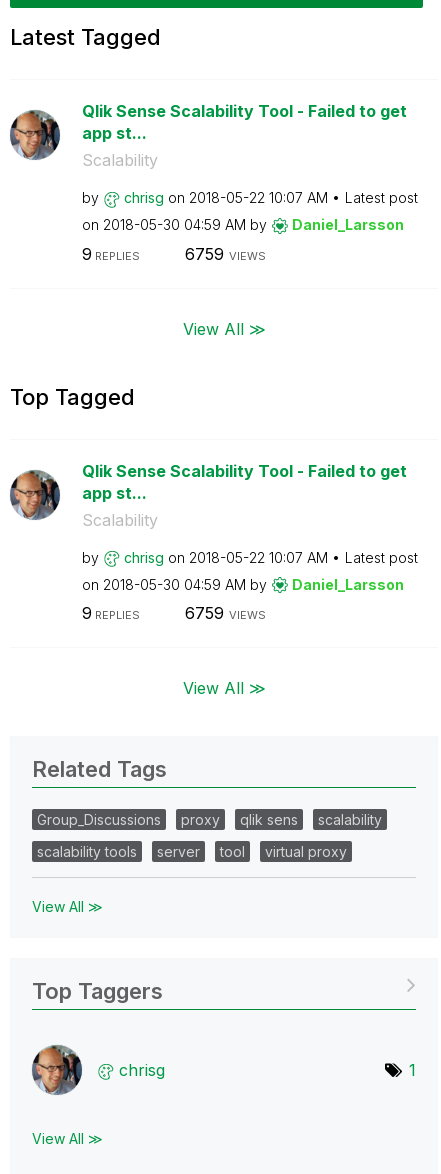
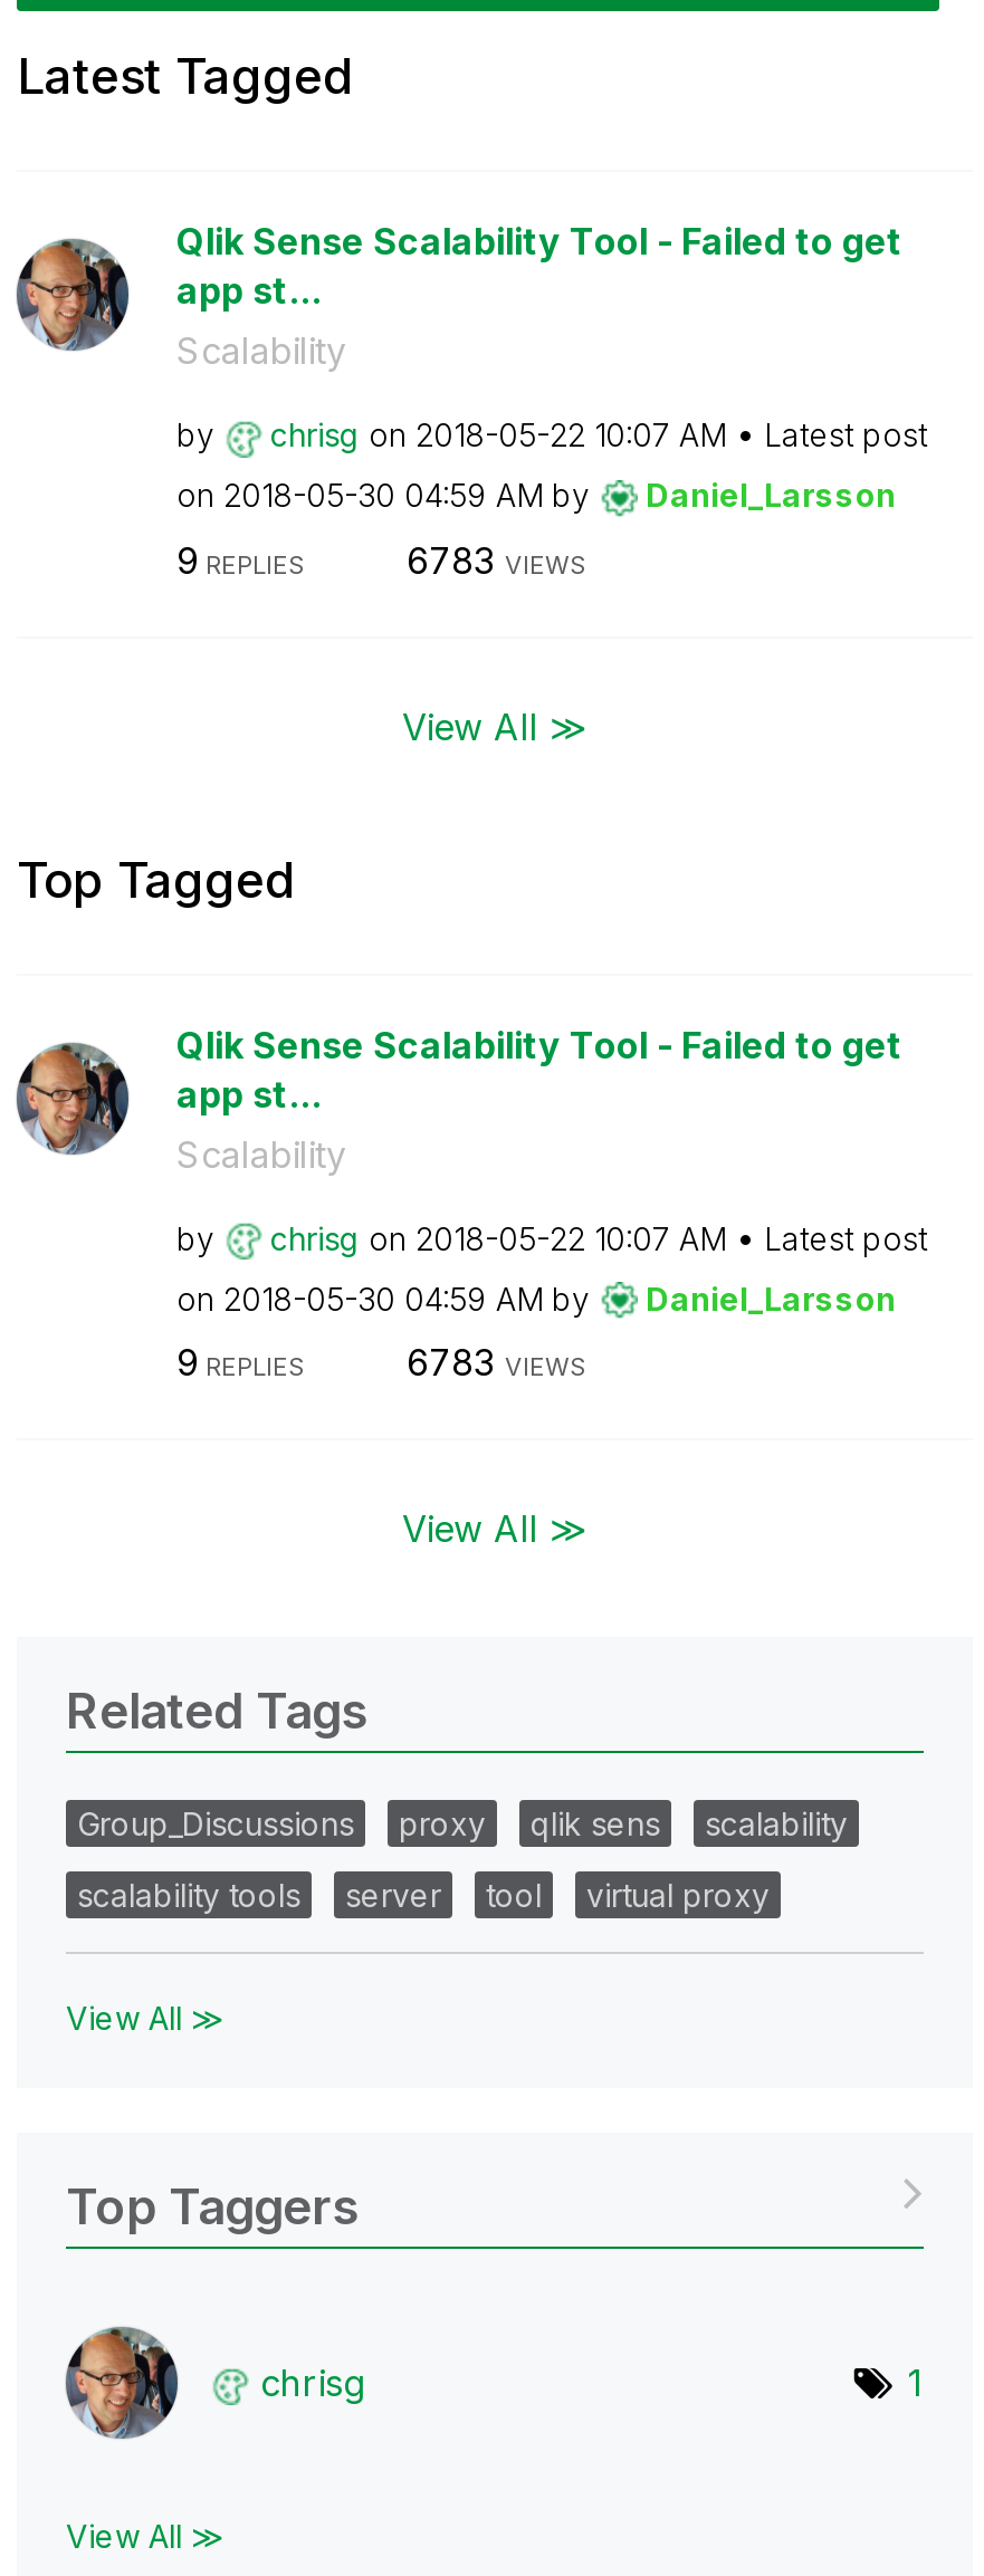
- 6759 VIEWS
+ 6783 VIEWS

- 6759 VIEWS
+ 6783 VIEWS
